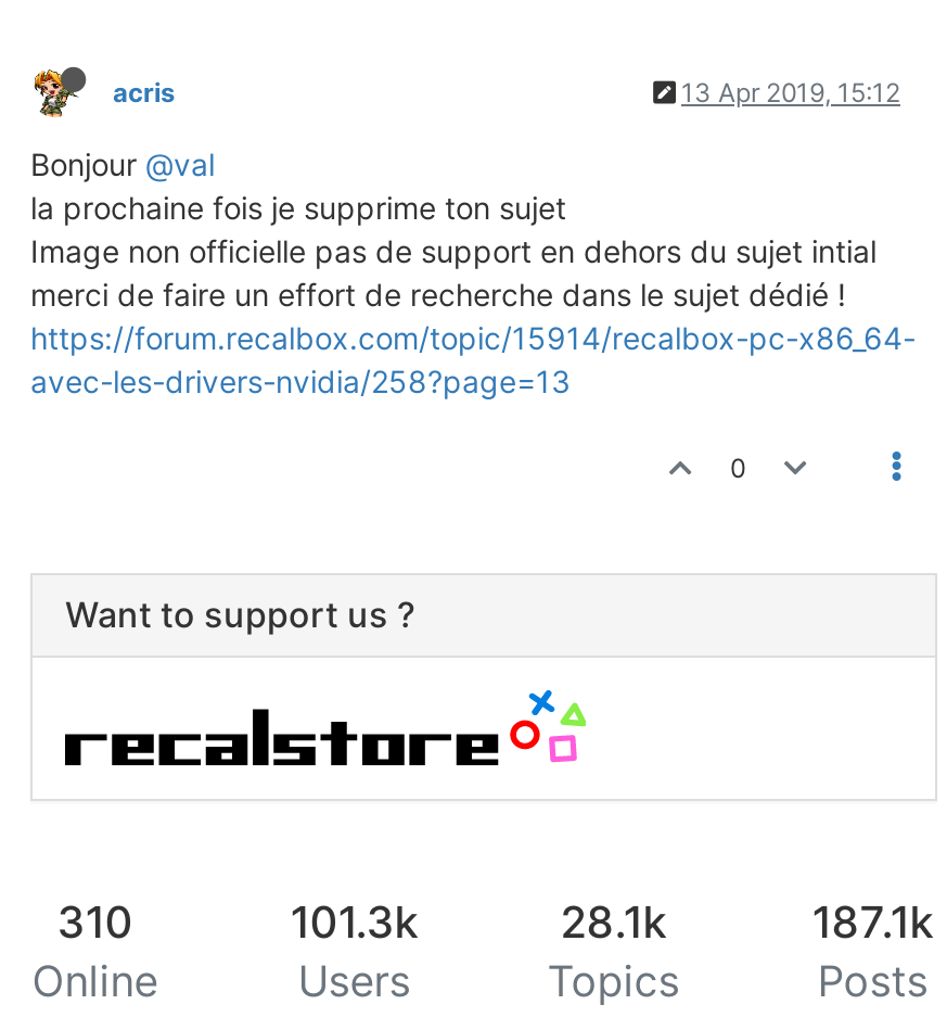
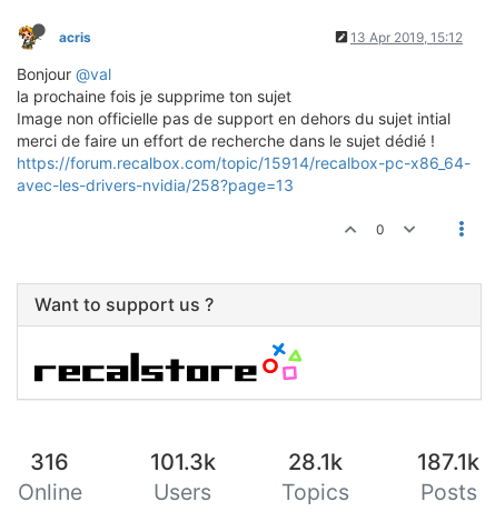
- 310
+ 316
